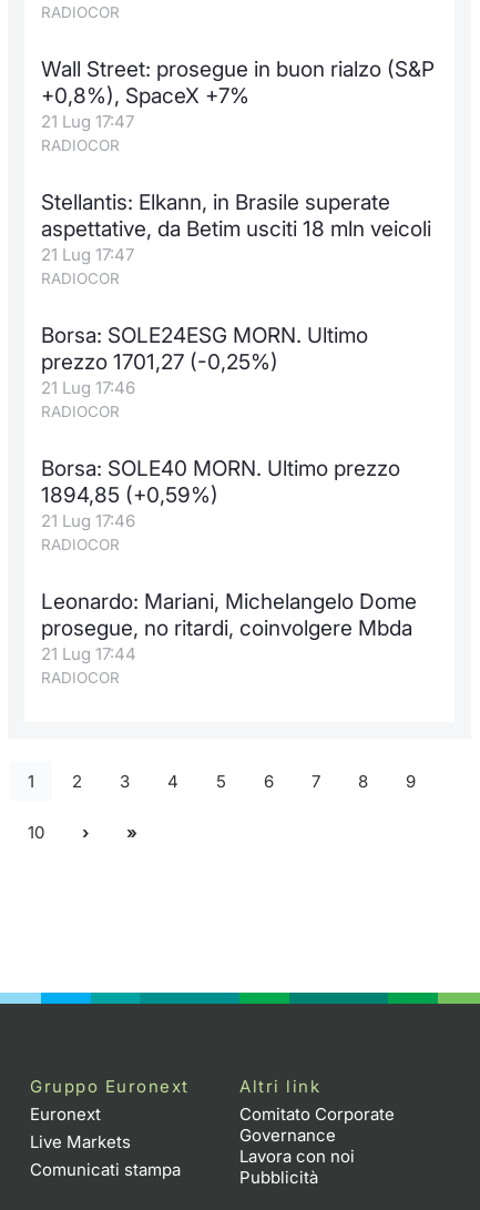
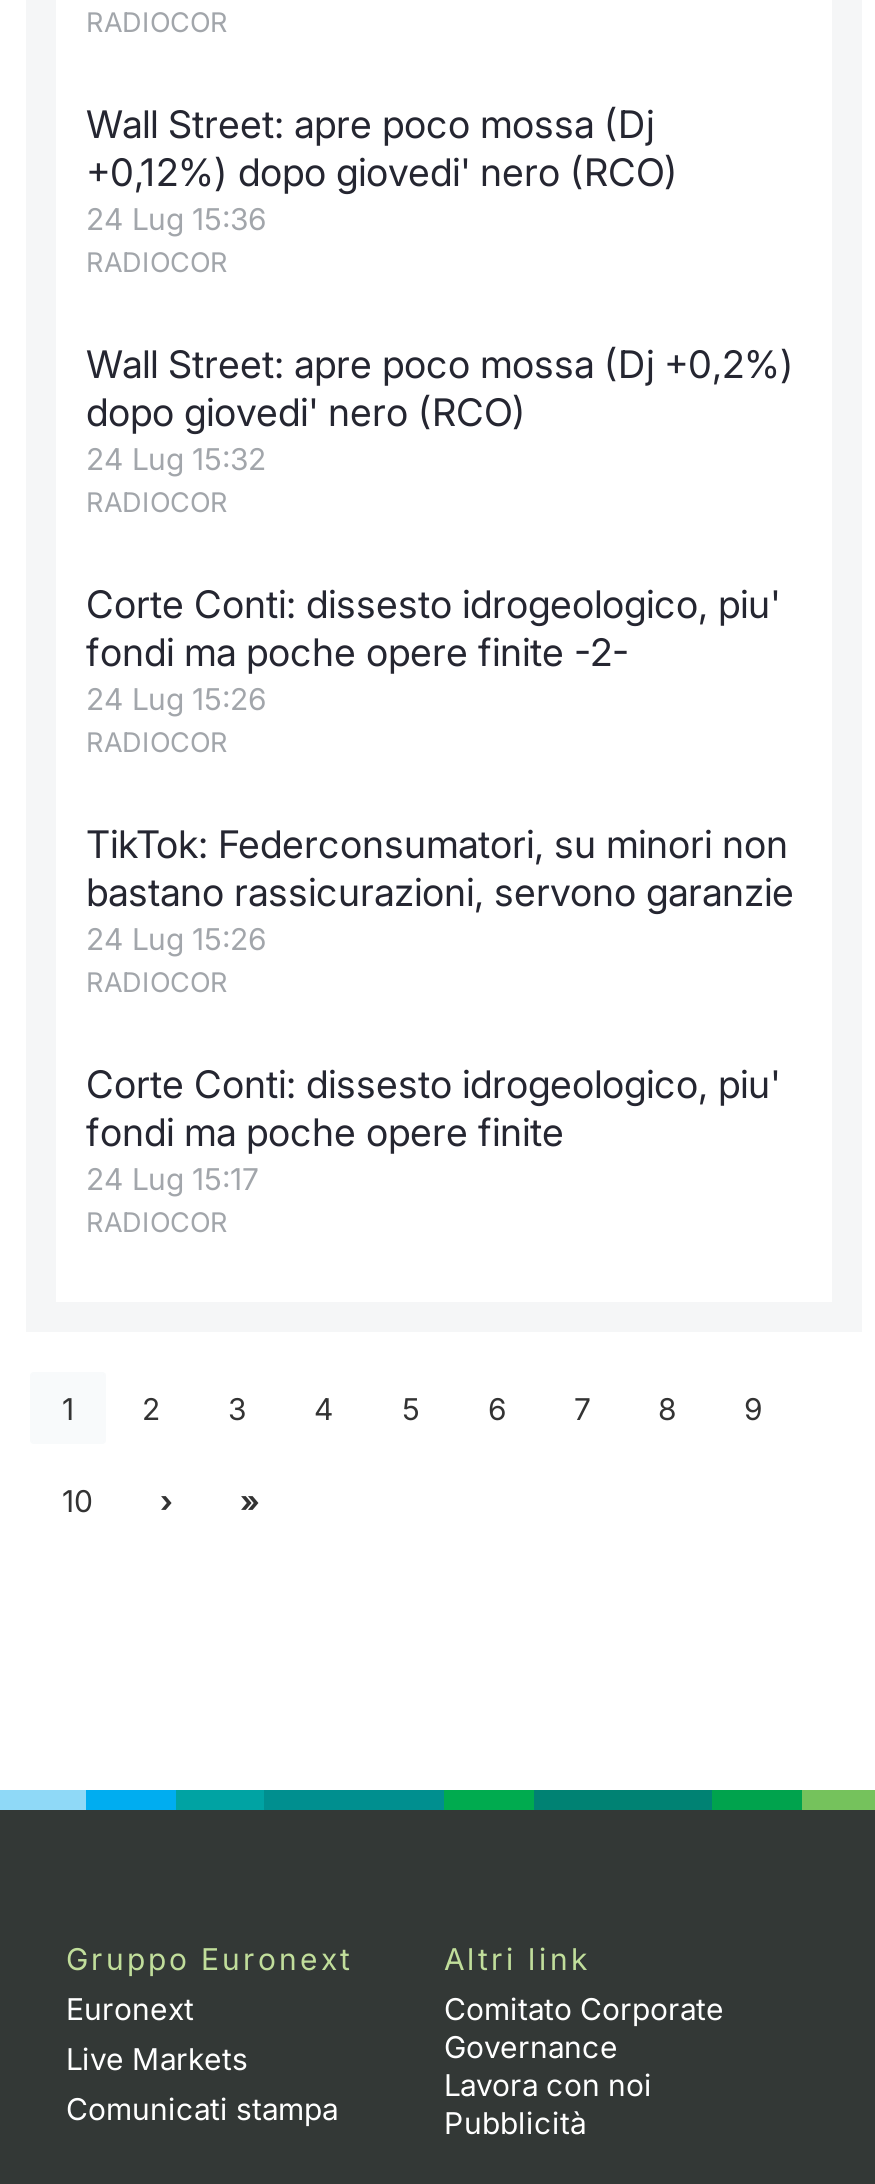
- Wall Street: prosegue in buon rialzo (S&P
- +0,8%), SpaceX +7%
- 21 Lug 17:47
+ Wall Street: apre poco mossa (Dj
+ +0,12%) dopo giovedi' nero (RCO)
+ 24 Lug 15:36

- Stellantis: Elkann, in Brasile superate
- aspettative, da Betim usciti 18 mln veicoli
- 21 Lug 17:47
+ Wall Street: apre poco mossa (Dj +0,2%)
+ dopo giovedi' nero (RCO)
+ 24 Lug 15:32

- Borsa: SOLE24ESG MORN. Ultimo
- prezzo 1701,27 (-0,25%)
- 21 Lug 17:46
+ Corte Conti: dissesto idrogeologico, piu'
+ fondi ma poche opere finite -2-
+ 24 Lug 15:26

- Borsa: SOLE40 MORN. Ultimo prezzo
- 1894,85 (+0,59%)
- 21 Lug 17:46
+ TikTok: Federconsumatori, su minori non
+ bastano rassicurazioni, servono garanzie
+ 24 Lug 15:26

- Leonardo: Mariani, Michelangelo Dome
- prosegue, no ritardi, coinvolgere Mbda
- 21 Lug 17:44
+ Corte Conti: dissesto idrogeologico, piu'
+ fondi ma poche opere finite
+ 24 Lug 15:17
